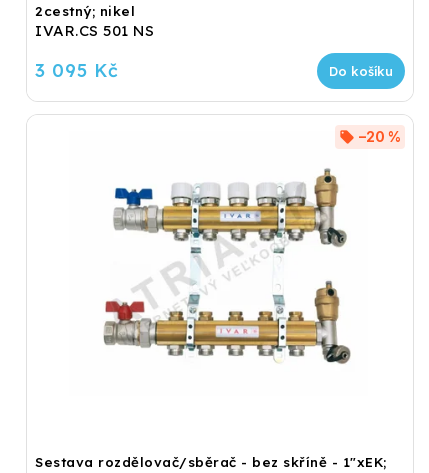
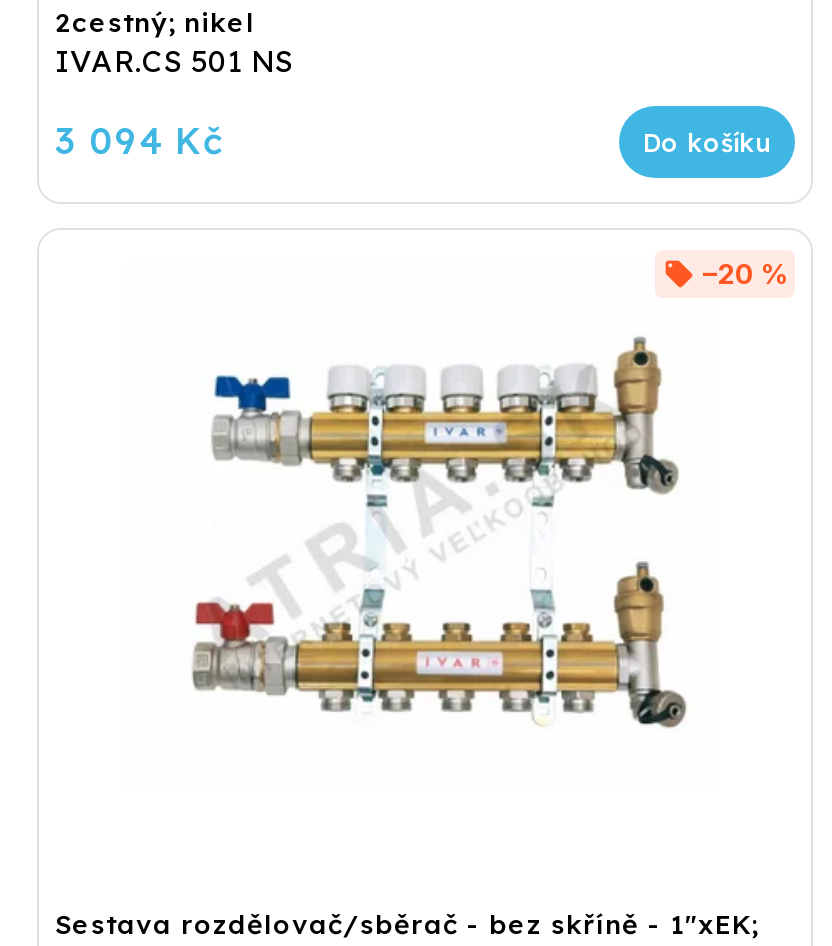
- 3 095 Kč
+ 3 094 Kč
